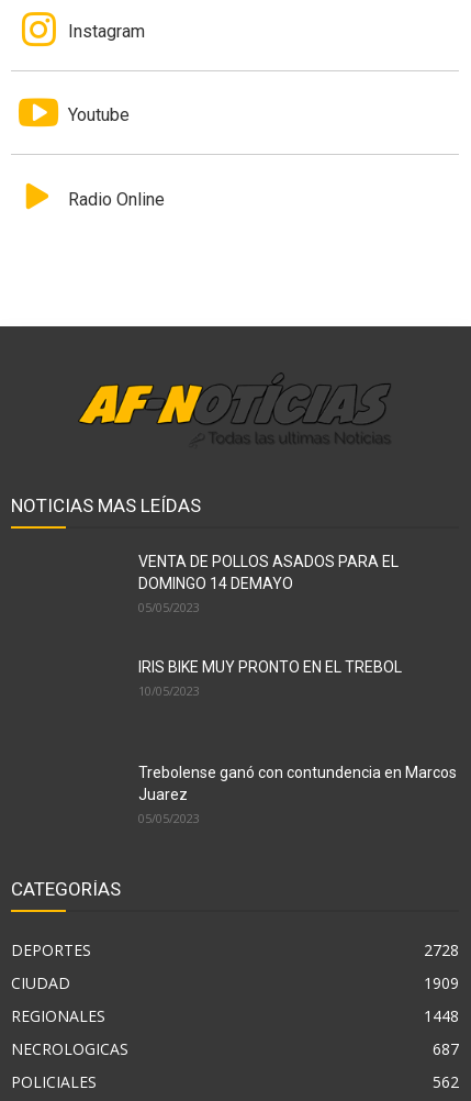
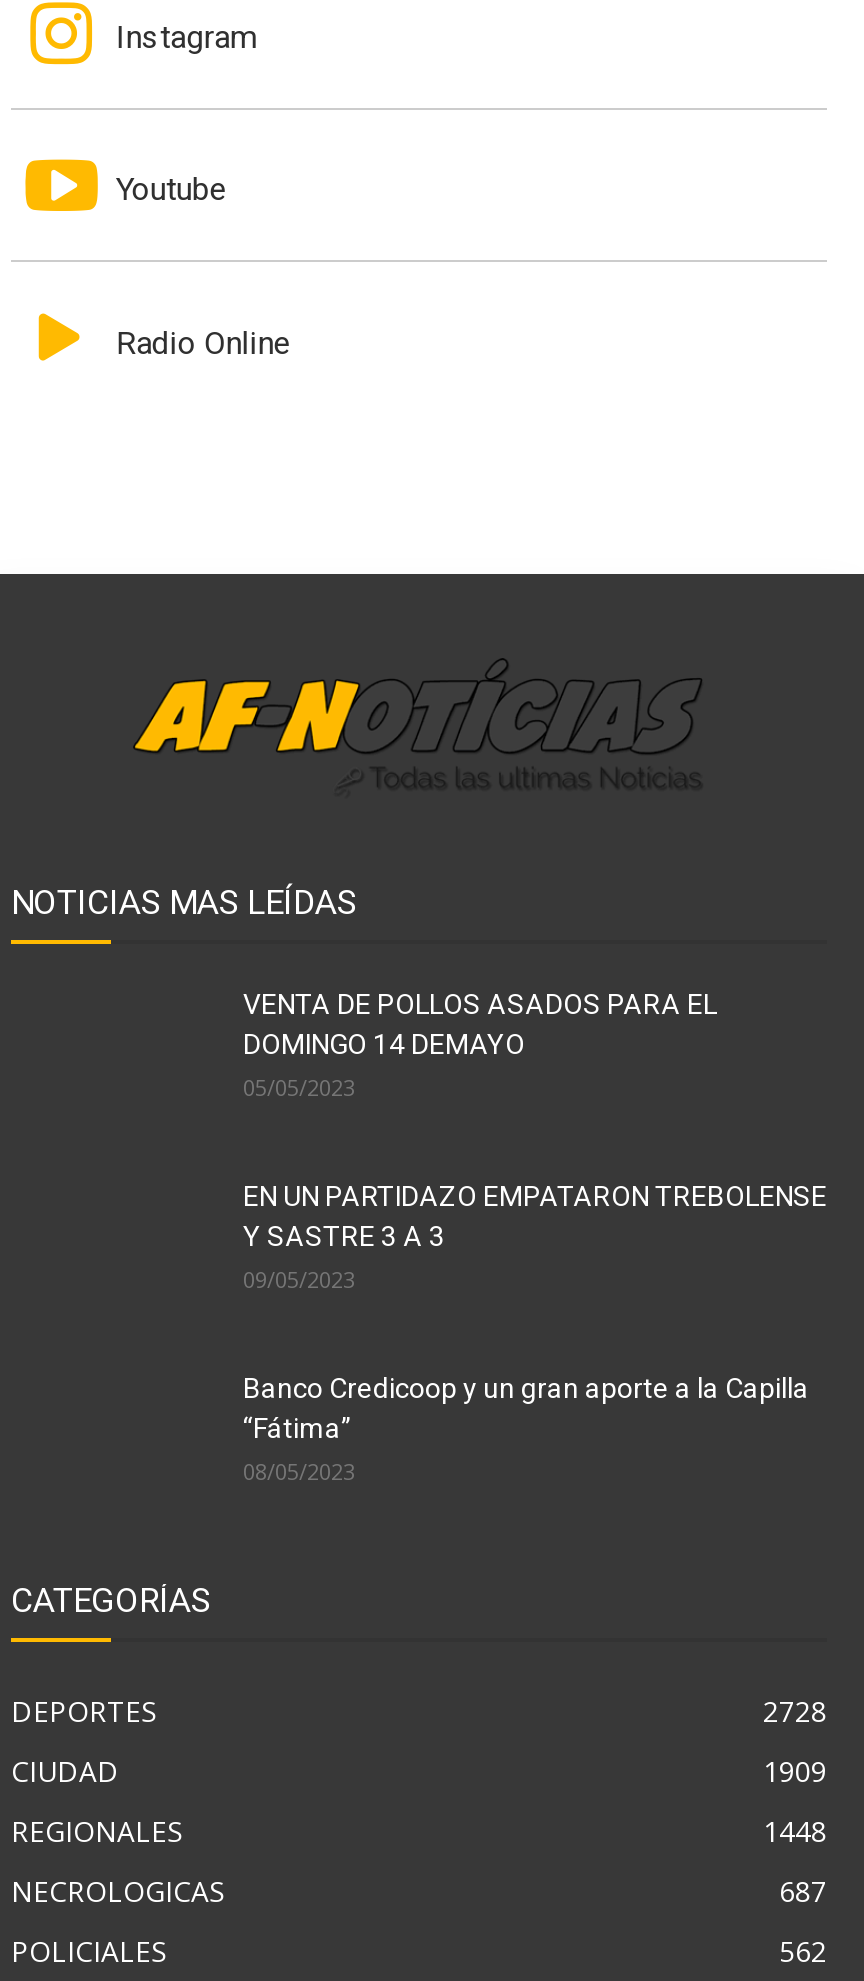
- IRIS BIKE MUY PRONTO EN EL TREBOL
- 10/05/2023
+ EN UN PARTIDAZO EMPATARON TREBOLENSE
+ Y SASTRE 3 A 3
+ 09/05/2023

- Trebolense ganó con contundencia en Marcos
- Juarez
- 05/05/2023
+ Banco Credicoop y un gran aporte a la Capilla
+ “Fátima”
+ 08/05/2023
